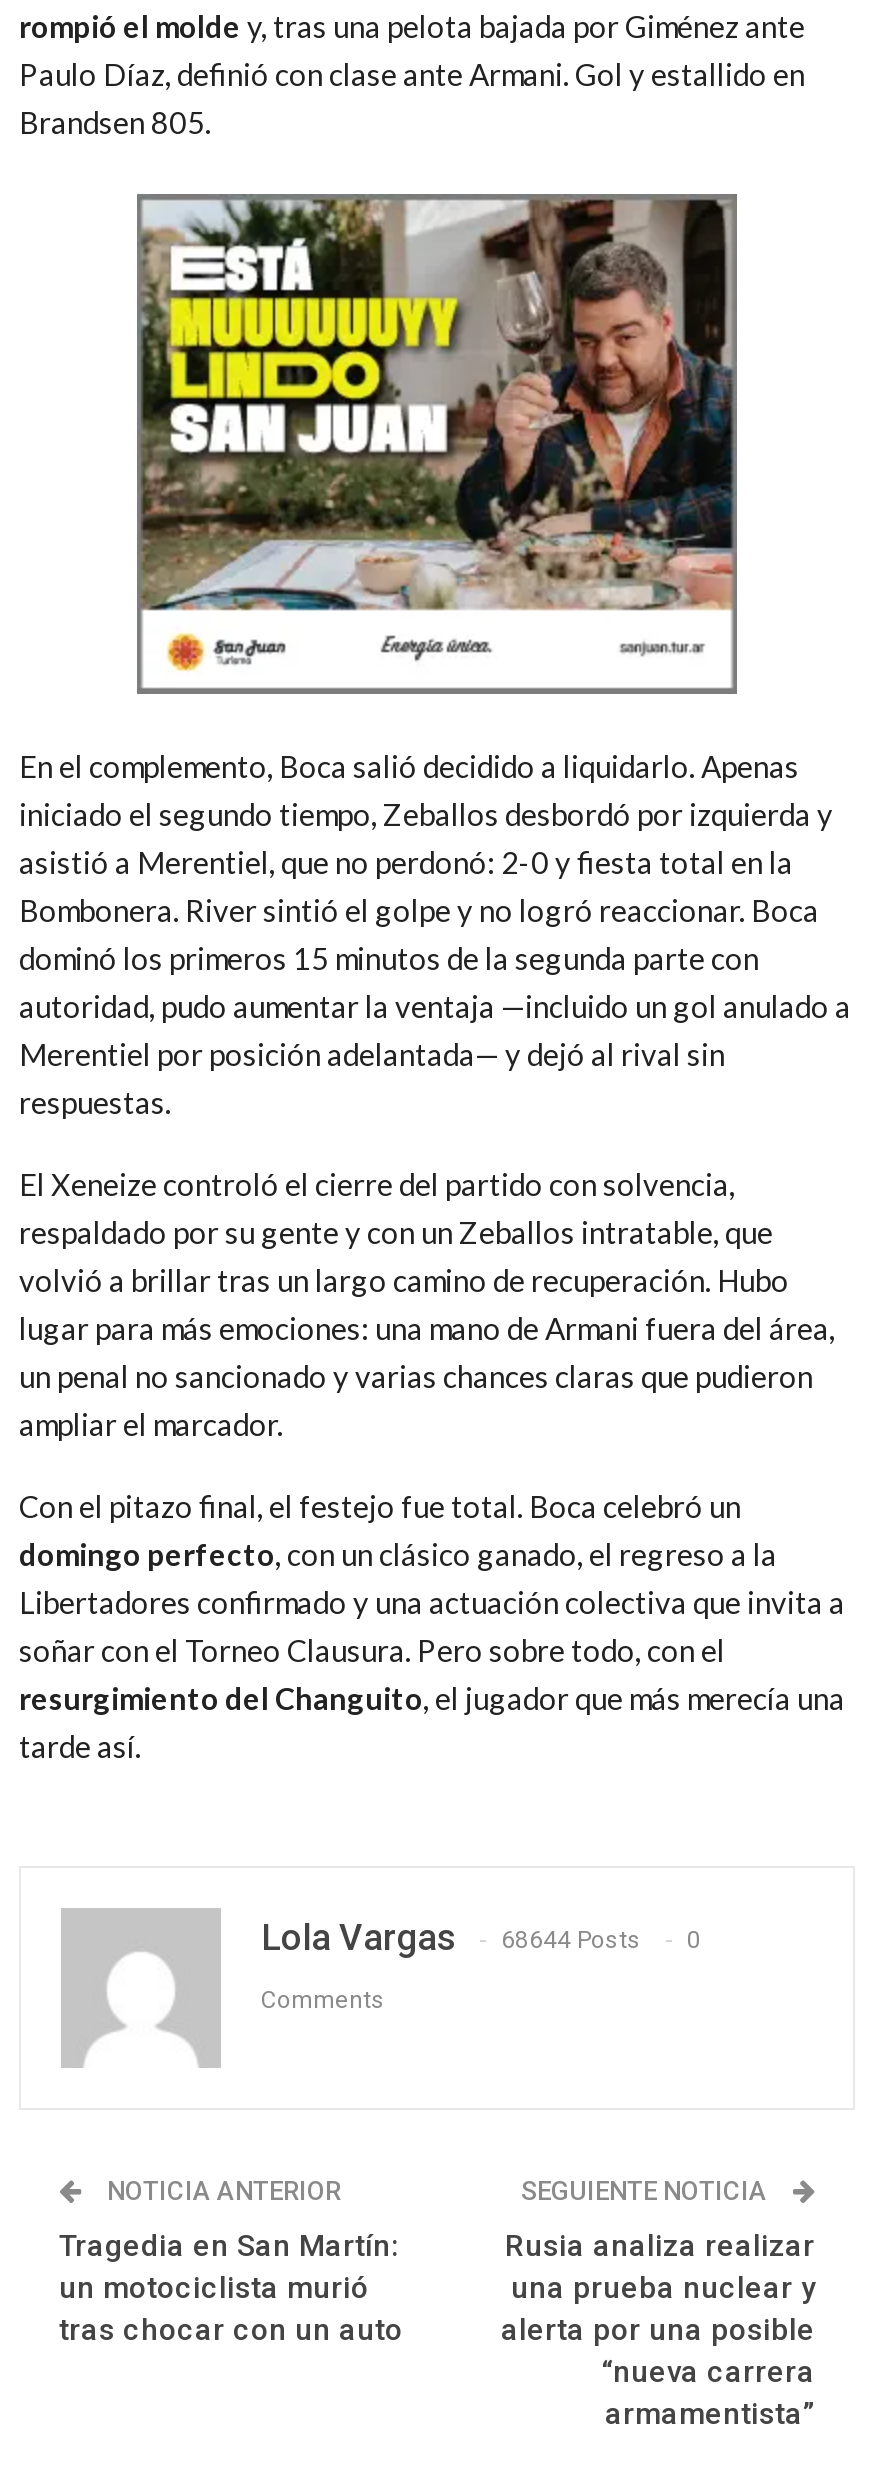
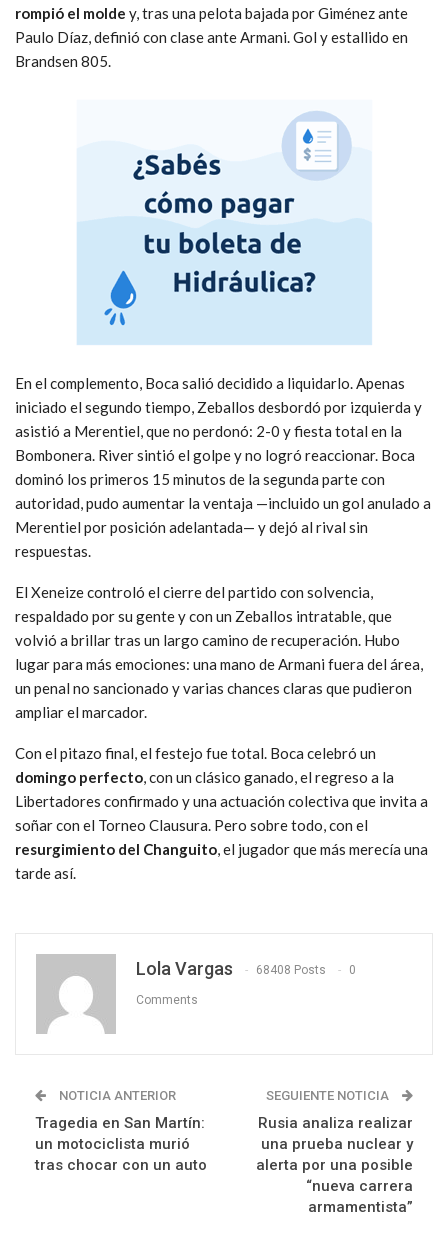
- [image]
+ [image]

- Lola Vargas 68644 Posts 0
+ Lola Vargas 68408 Posts 0
